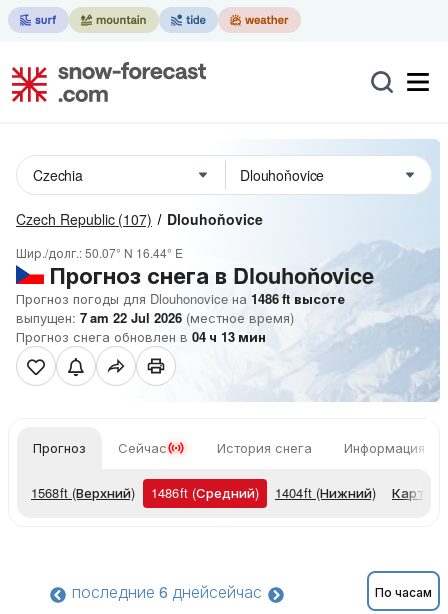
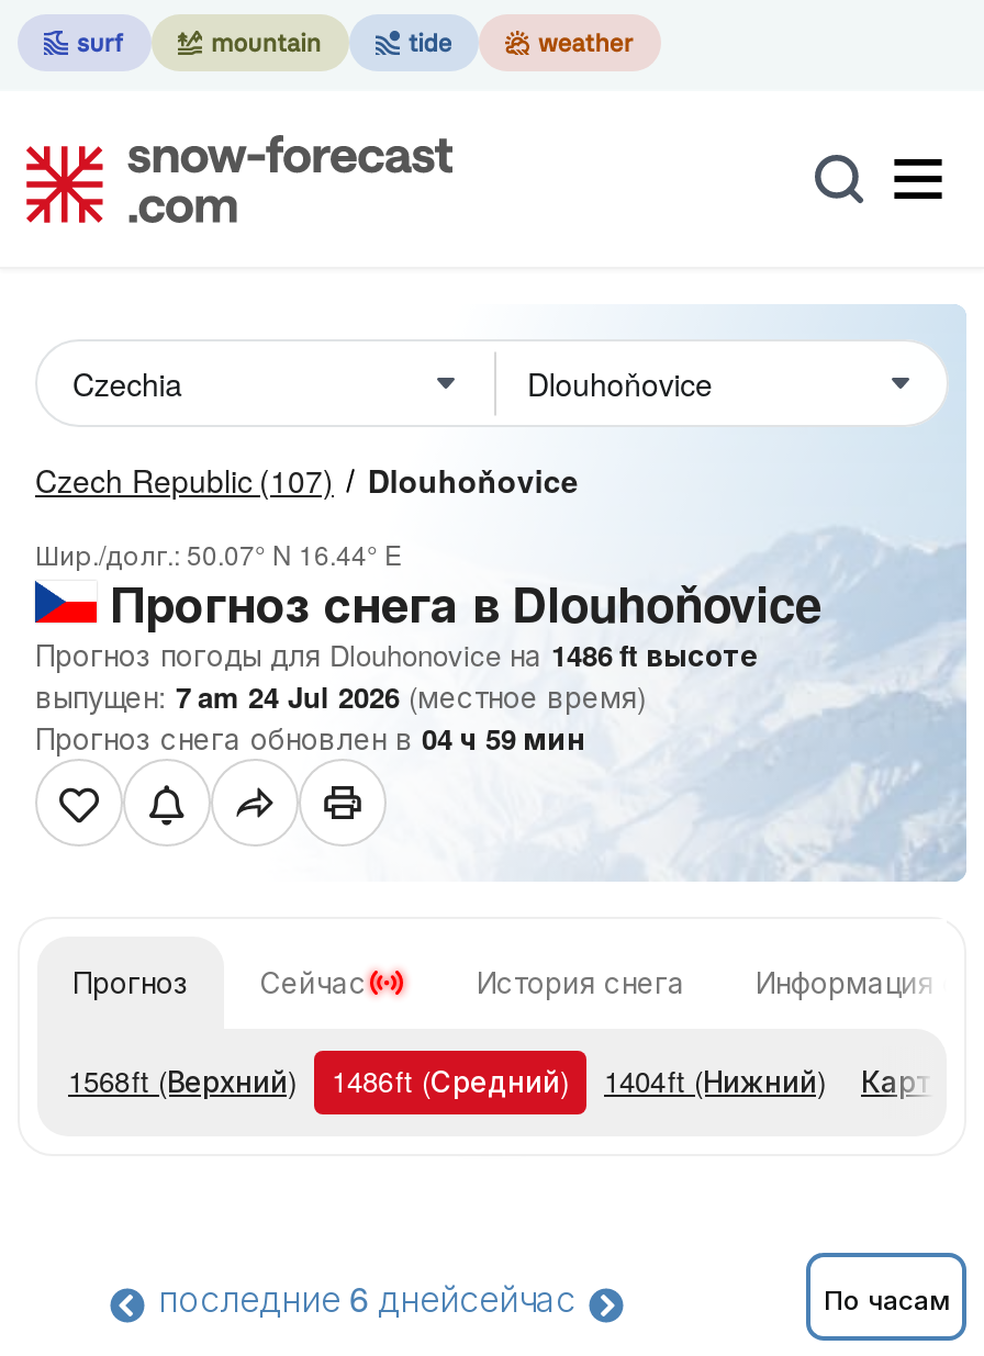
- выпущен: 7 am 22 Jul 2026 (местное время)
+ выпущен: 7 am 24 Jul 2026 (местное время)

- Прогноз снега обновлен в 04 ч 13 мин
+ Прогноз снега обновлен в 04 ч 59 мин
